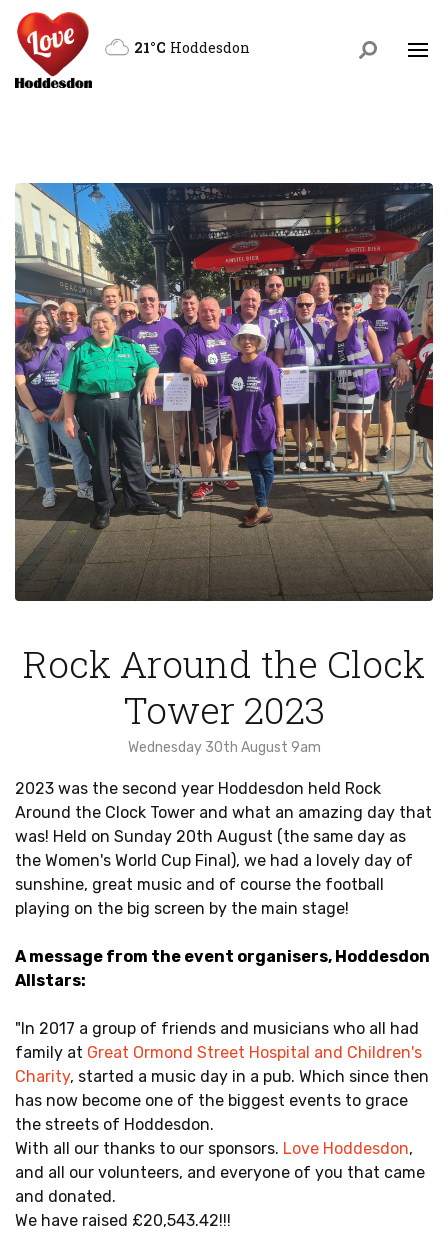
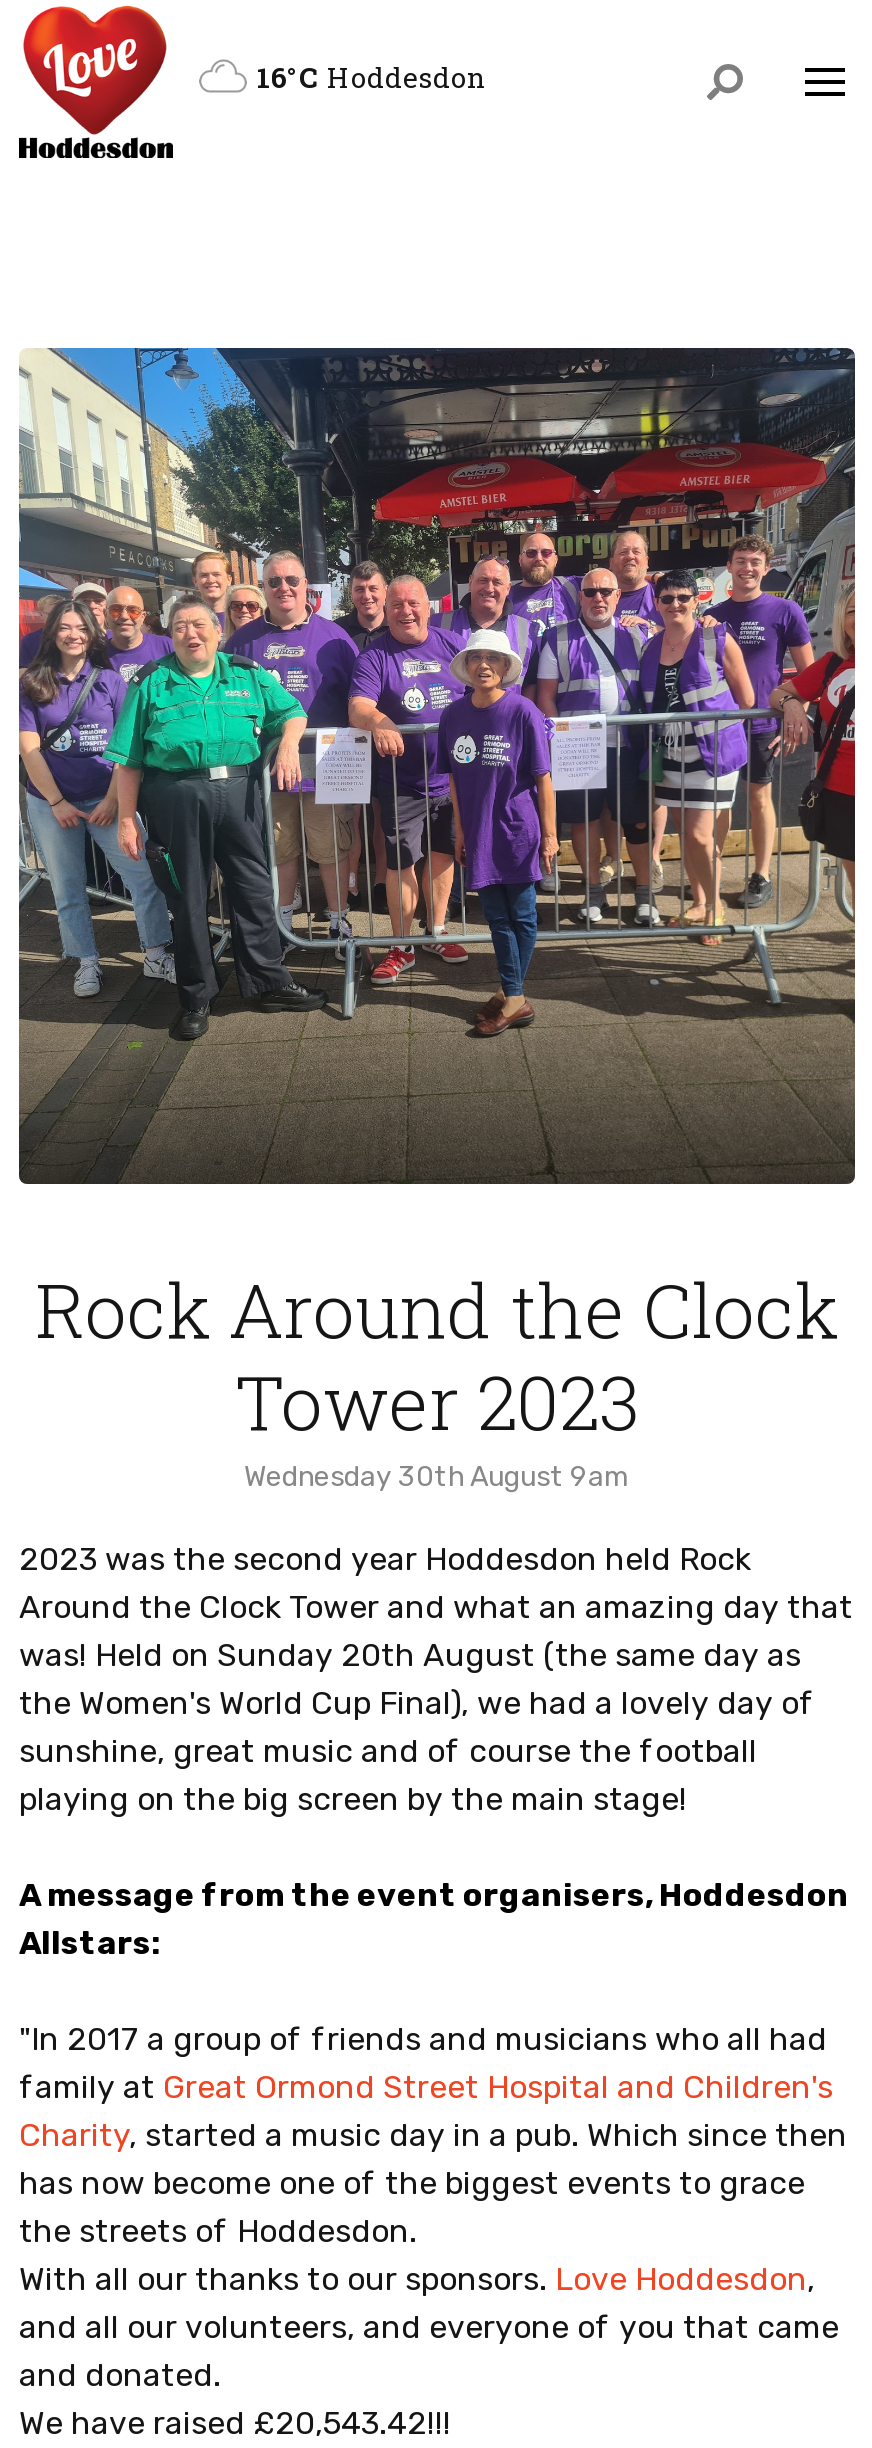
- 21°C Hoddesdon
+ 16°C Hoddesdon
